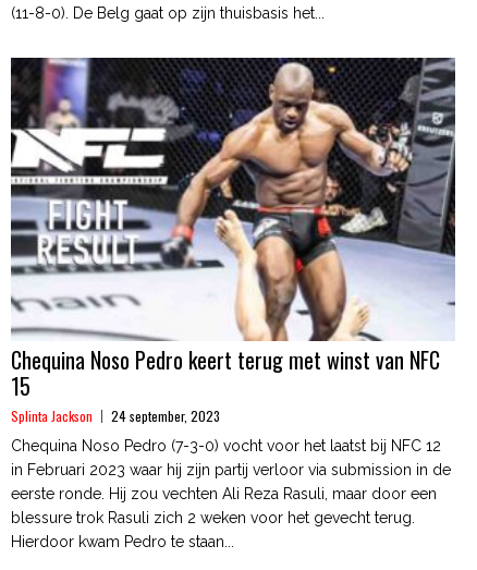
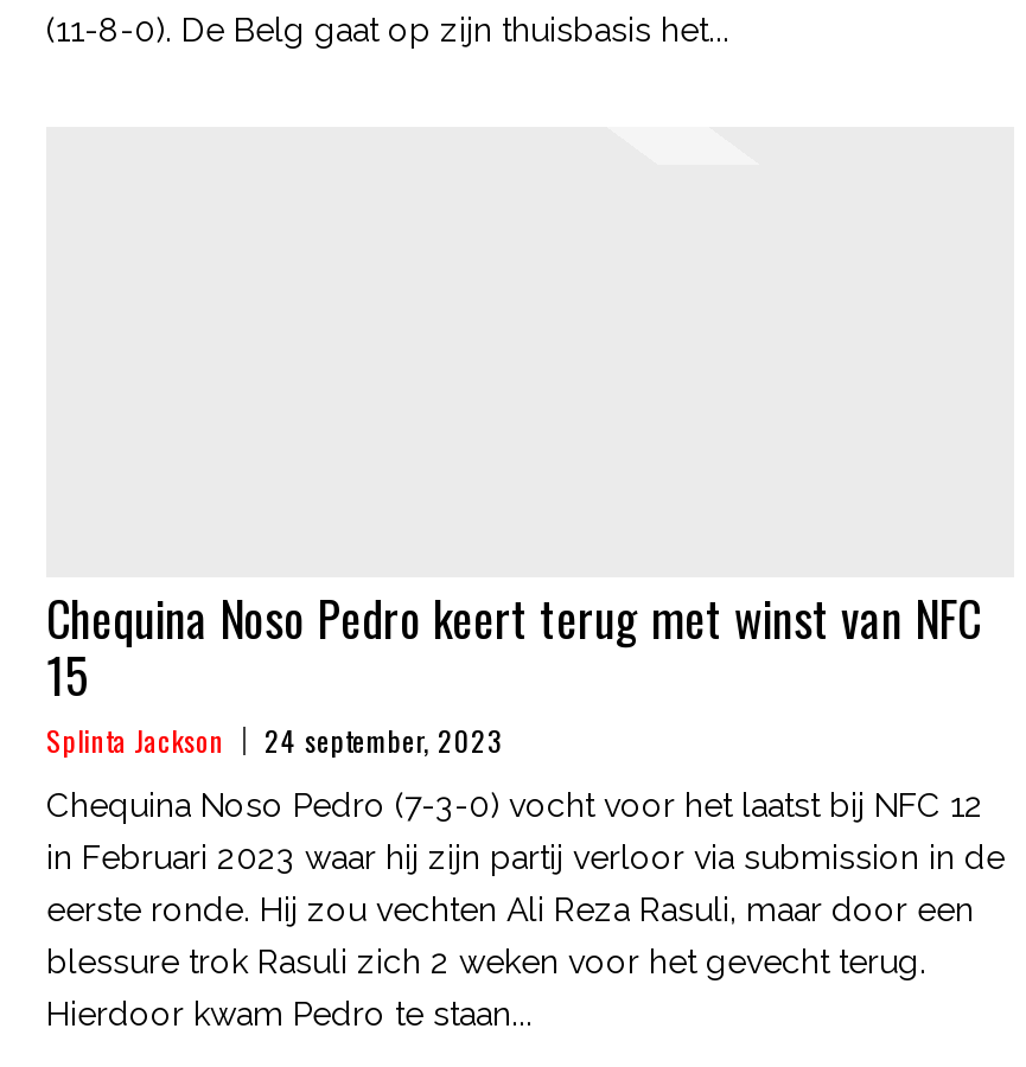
- [image]
